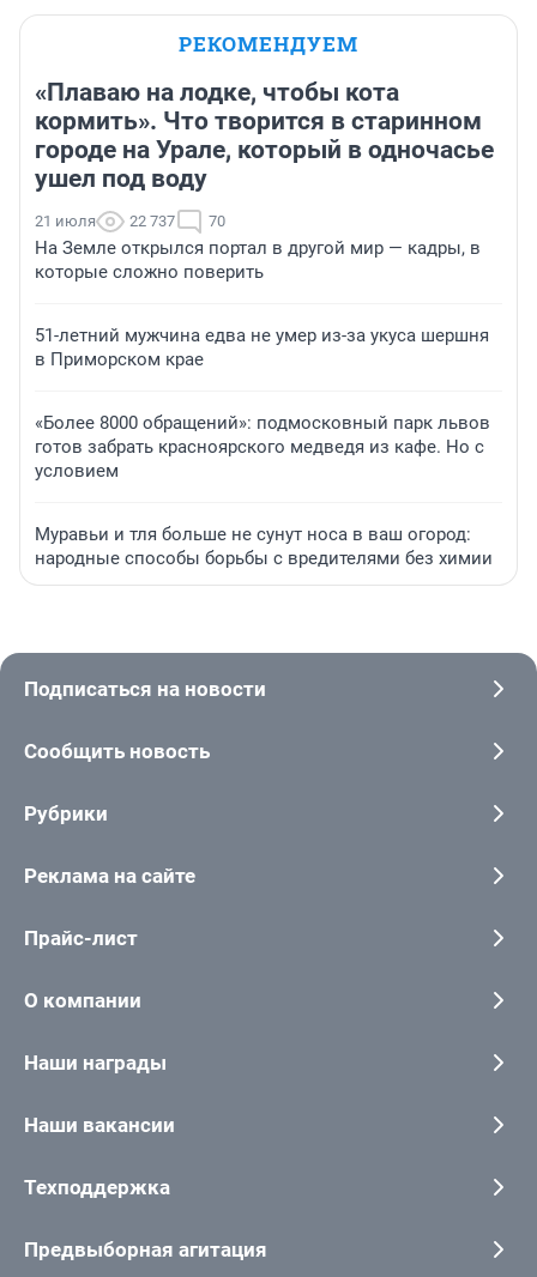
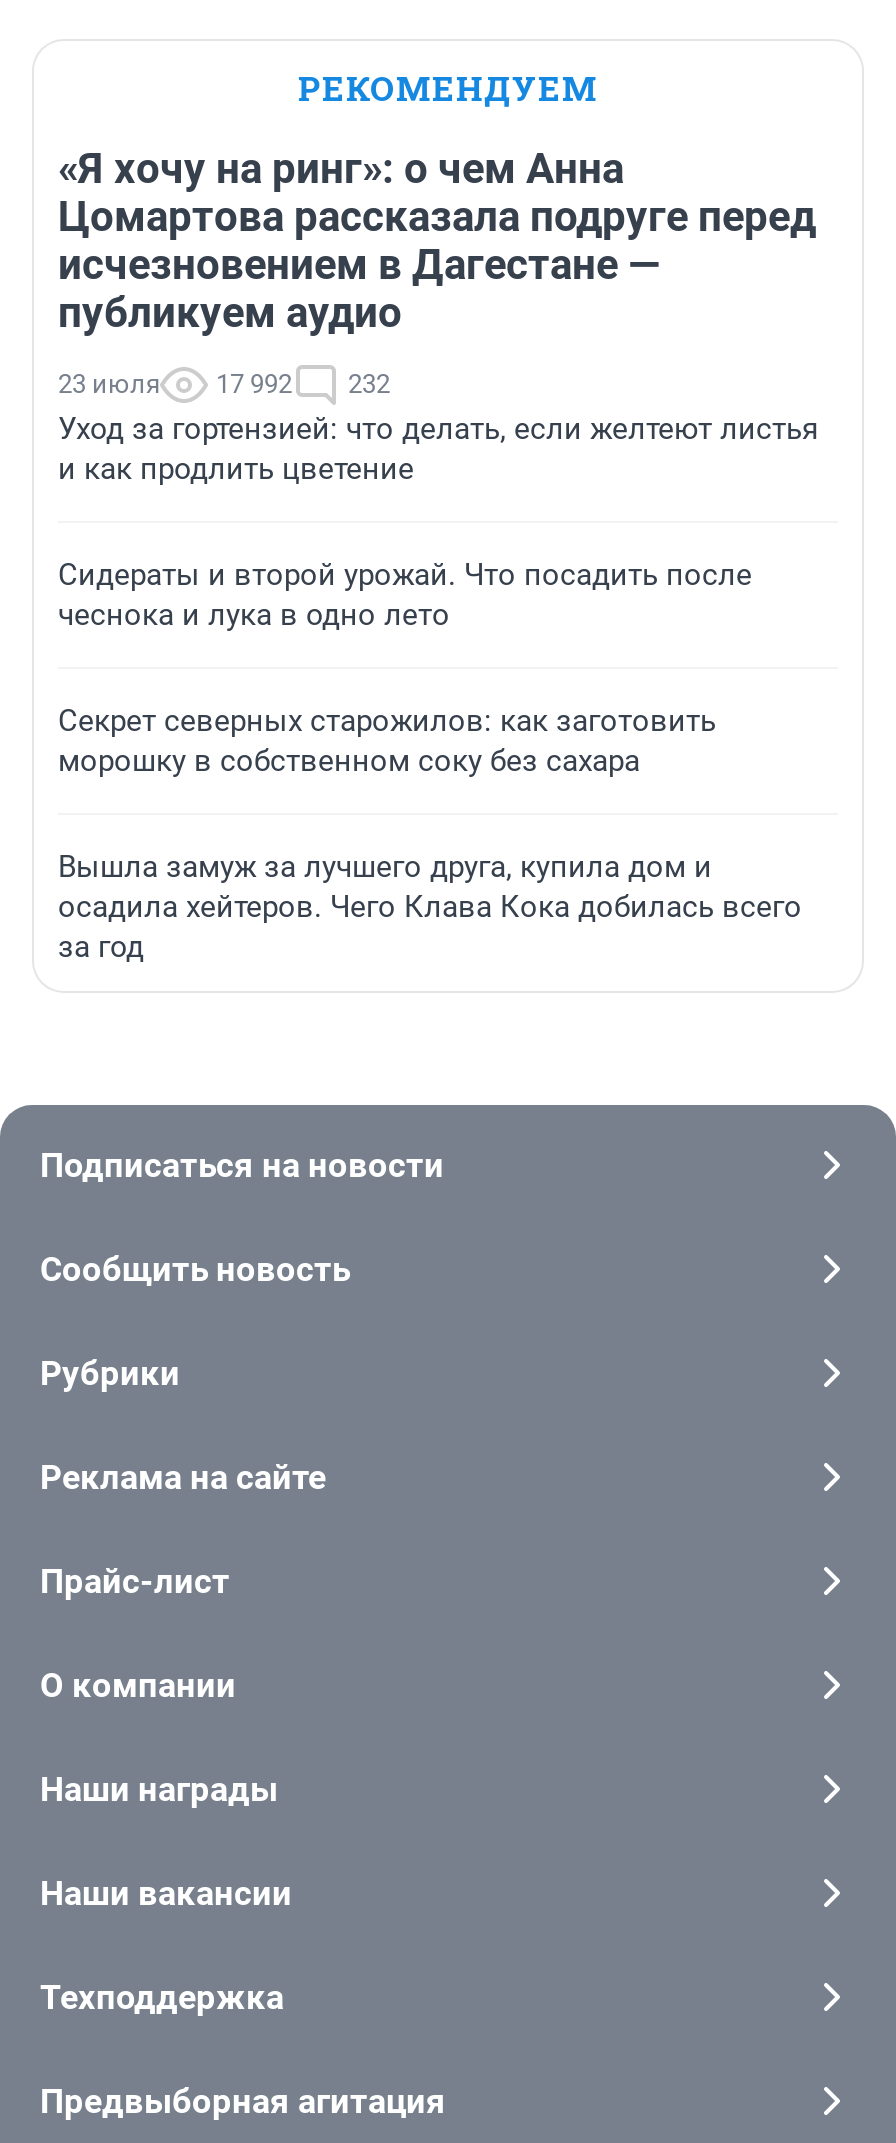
- «Плаваю на лодке, чтобы кота
- кормить». Что творится в старинном
- городе на Урале, который в одночасье
- ушел под воду
+ «Я хочу на ринг»: о чем Анна
+ Цомартова рассказала подруге перед
+ исчезновением в Дагестане —
+ публикуем аудио

- 21 июля
- 22 737
- 70
- На Земле открылся портал в другой мир — кадры, в
- которые сложно поверить
+ 23 июля
+ 17 992
+ 232
+ Уход за гортензией: что делать, если желтеют листья
+ и как продлить цветение

- 51-летний мужчина едва не умер из-за укуса шершня
- в Приморском крае
+ Сидераты и второй урожай. Что посадить после
+ чеснока и лука в одно лето

- «Более 8000 обращений»: подмосковный парк львов
- готов забрать красноярского медведя из кафе. Но с
- условием
+ Секрет северных старожилов: как заготовить
+ морошку в собственном соку без сахара

- Муравьи и тля больше не сунут носа в ваш огород:
- народные способы борьбы с вредителями без химии
+ Вышла замуж за лучшего друга, купила дом и
+ осадила хейтеров. Чего Клава Кока добилась всего
+ за год
